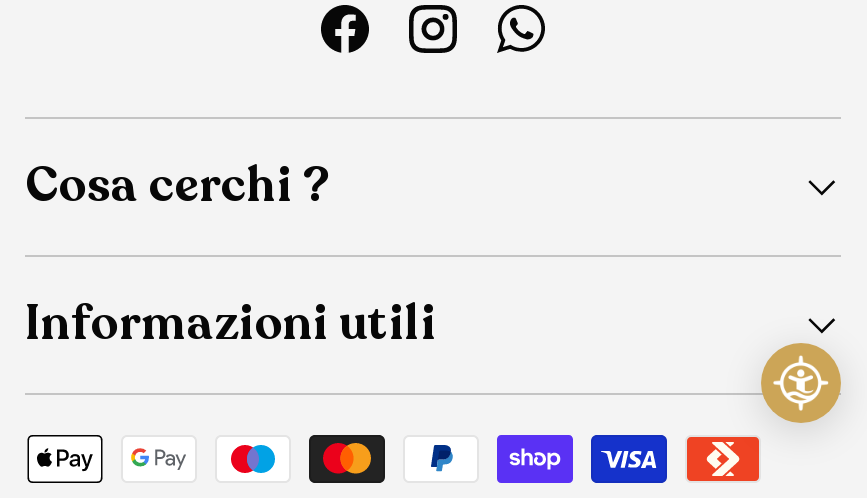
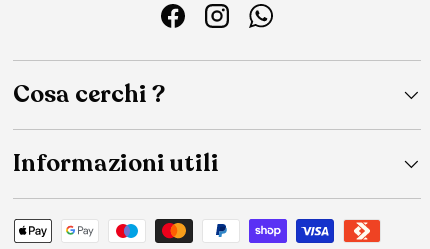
- [image]
